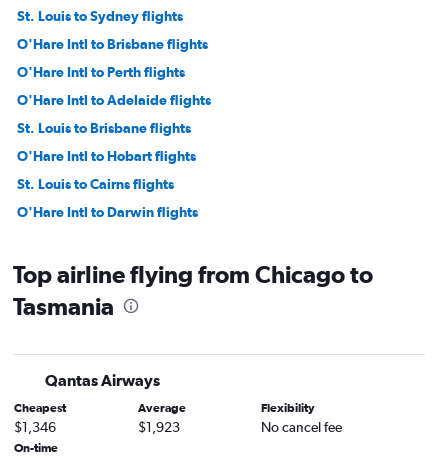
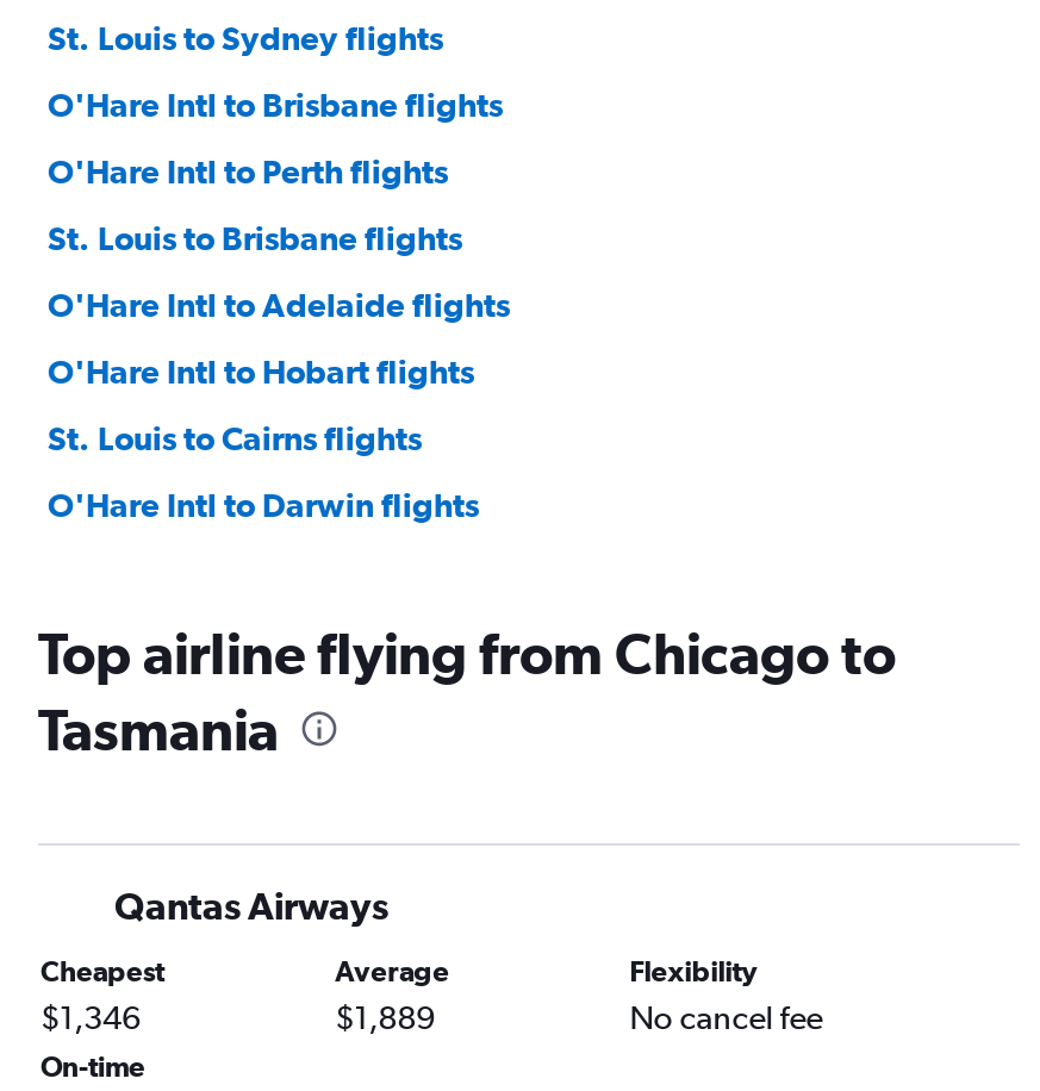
moved down: O'Hare Intl to Adelaide flights

moved up: St. Louis to Brisbane flights

- $1,923
+ $1,889
